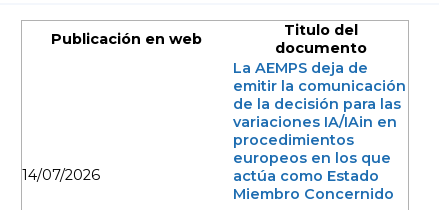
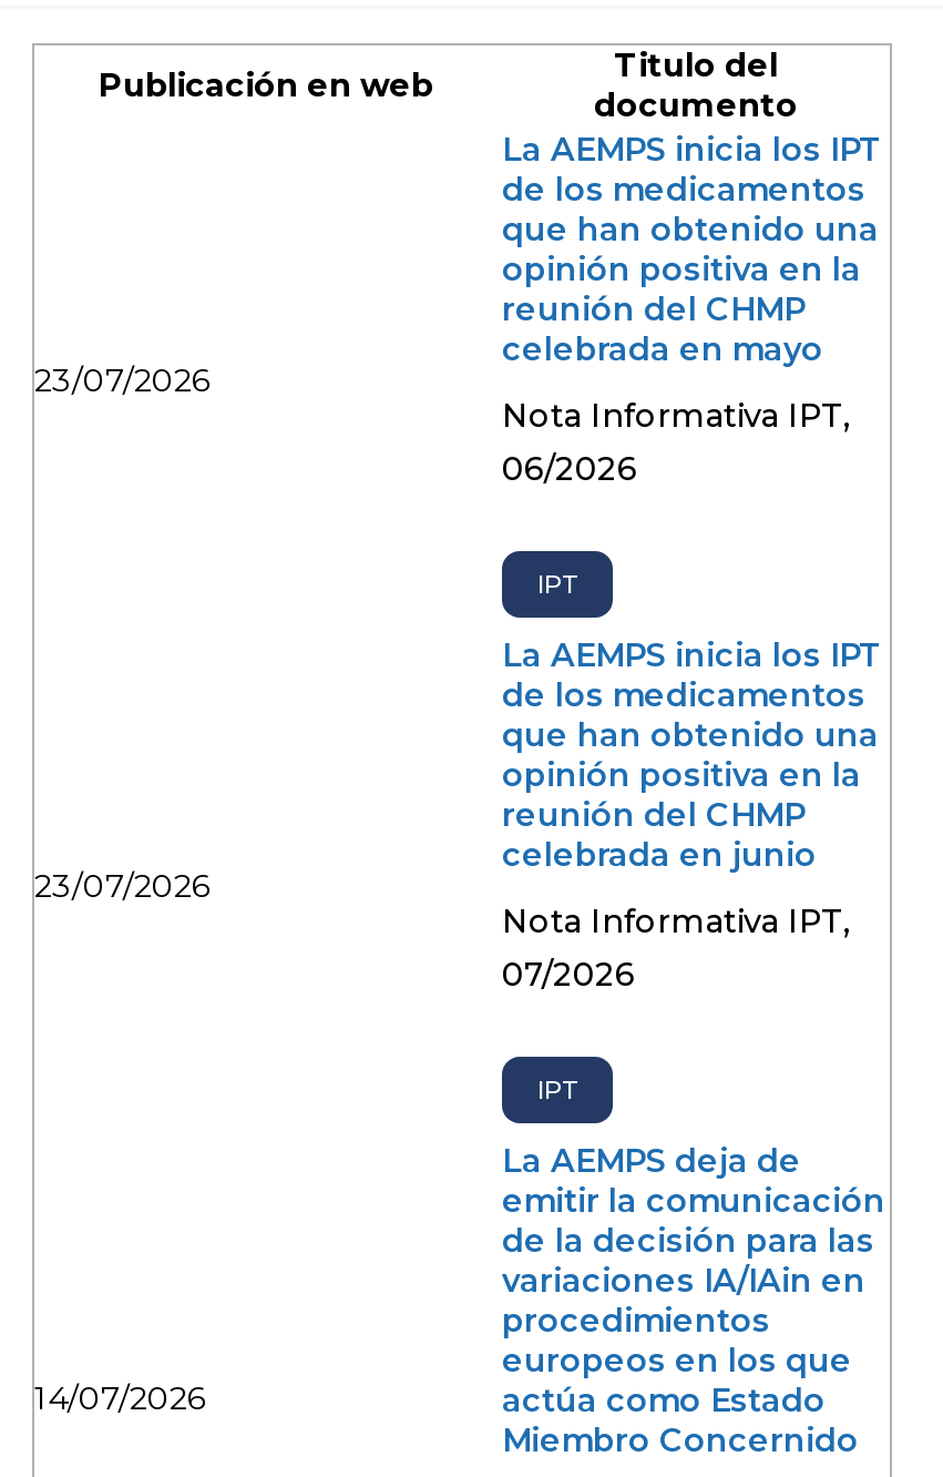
+ 23/07/2026

+ 23/07/2026

+ La AEMPS inicia los IPT
+ de los medicamentos
+ que han obtenido una
+ opinión positiva en la
+ reunión del CHMP
+ celebrada en mayo
+ Nota Informativa IPT,
+ 06/2026
+ IPT

+ La AEMPS inicia los IPT
+ de los medicamentos
+ que han obtenido una
+ opinión positiva en la
+ reunión del CHMP
+ celebrada en junio
+ Nota Informativa IPT,
+ 07/2026
+ IPT
